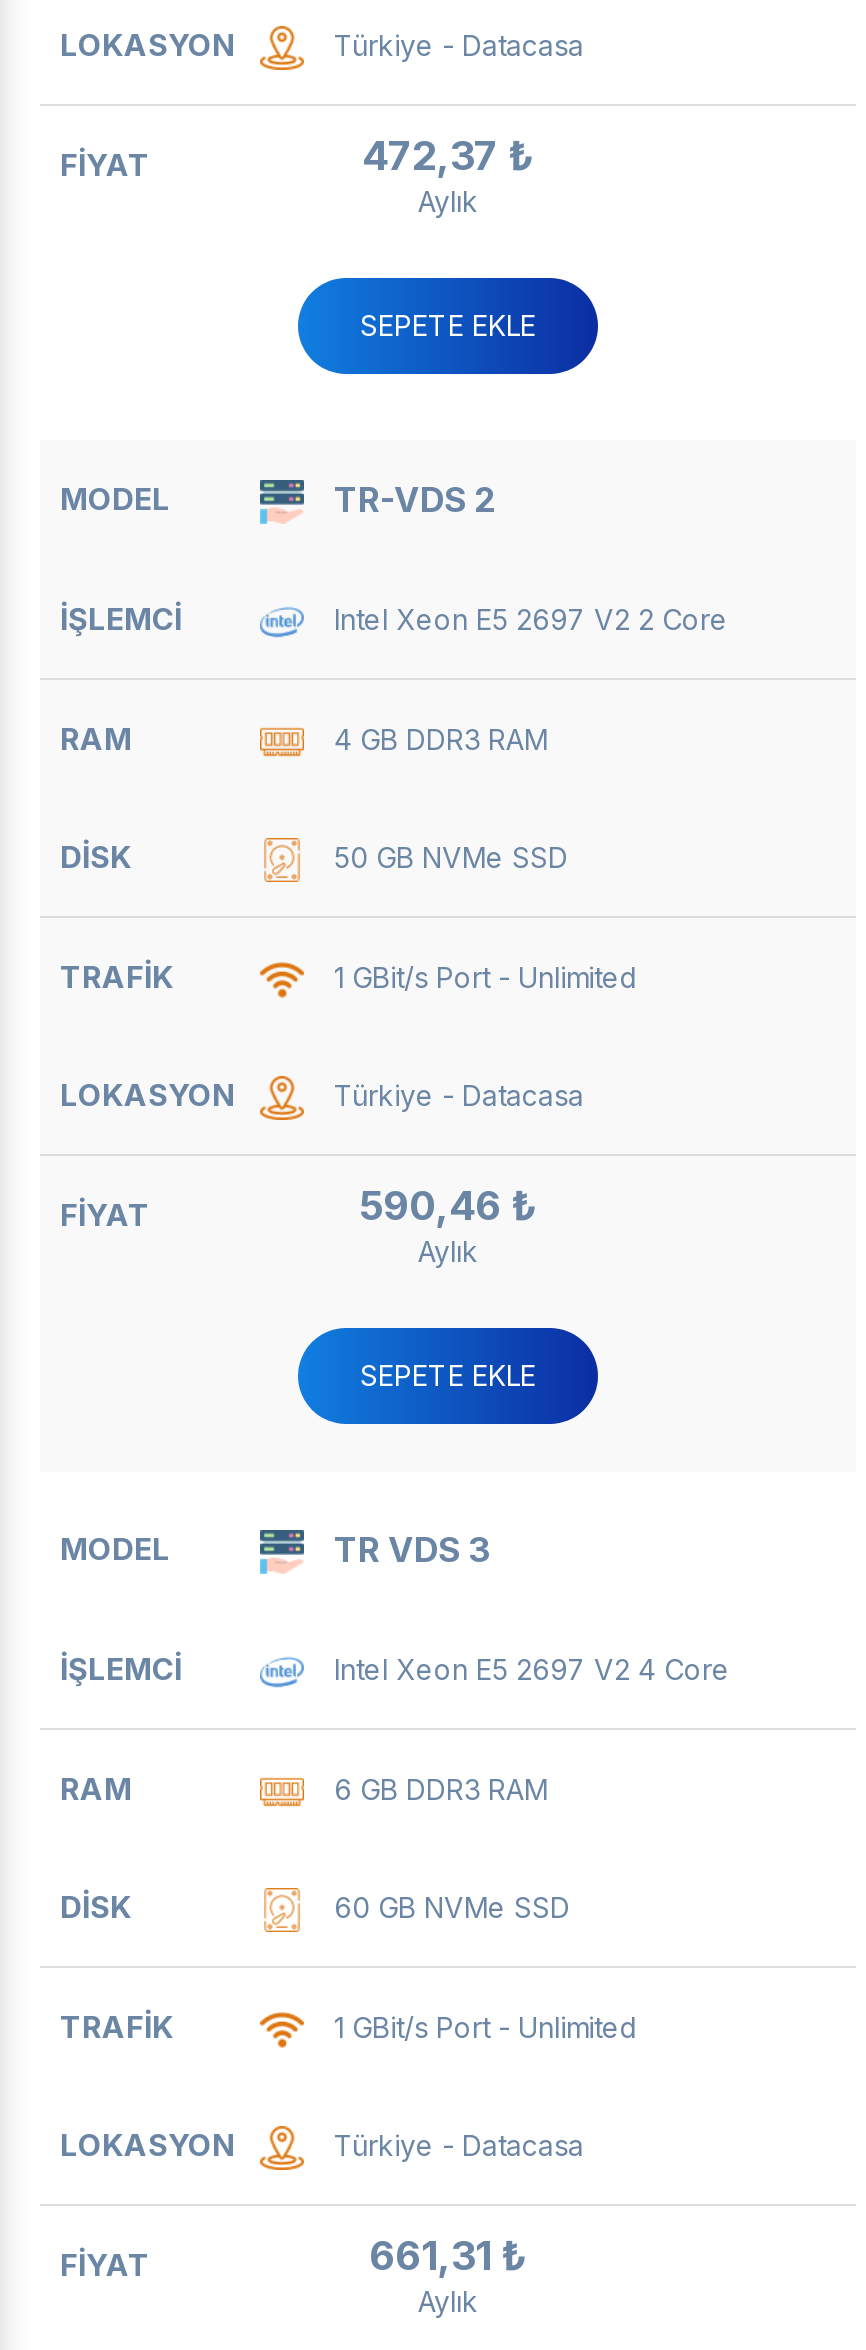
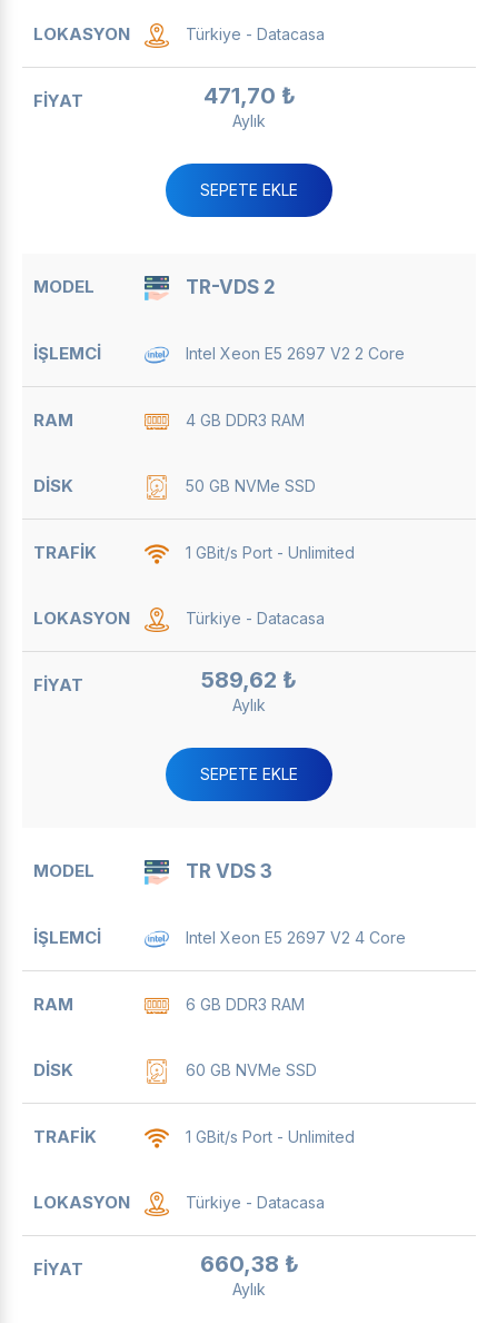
- 472,37 ₺
+ 471,70 ₺

- 590,46 ₺
+ 589,62 ₺

- 661,31 ₺
+ 660,38 ₺
